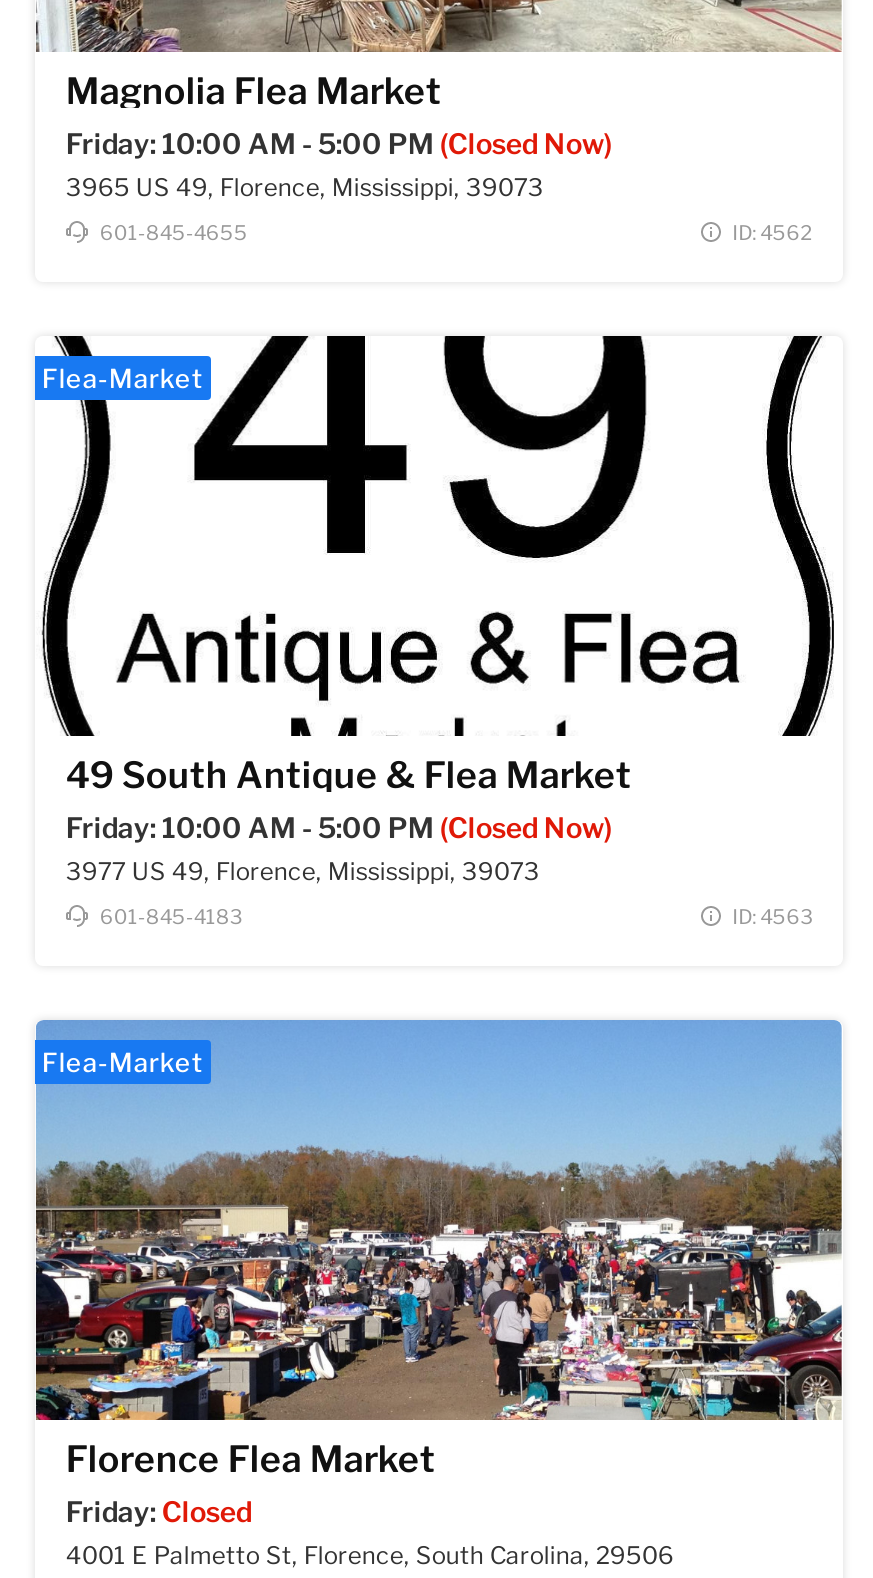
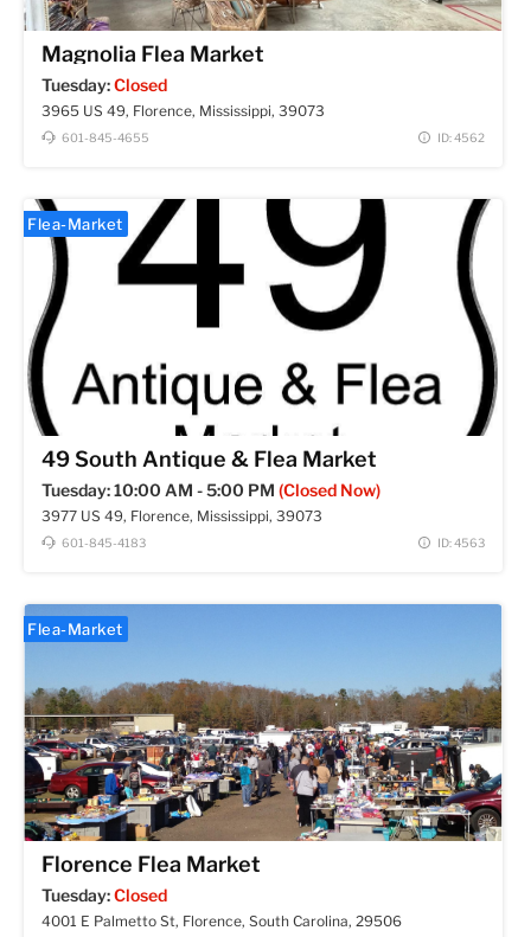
- Friday: 10:00 AM - 5:00 PM (Closed Now)
+ Tuesday: Closed

- Friday: 10:00 AM - 5:00 PM (Closed Now)
+ Tuesday: 10:00 AM - 5:00 PM (Closed Now)

- Friday: Closed
+ Tuesday: Closed
